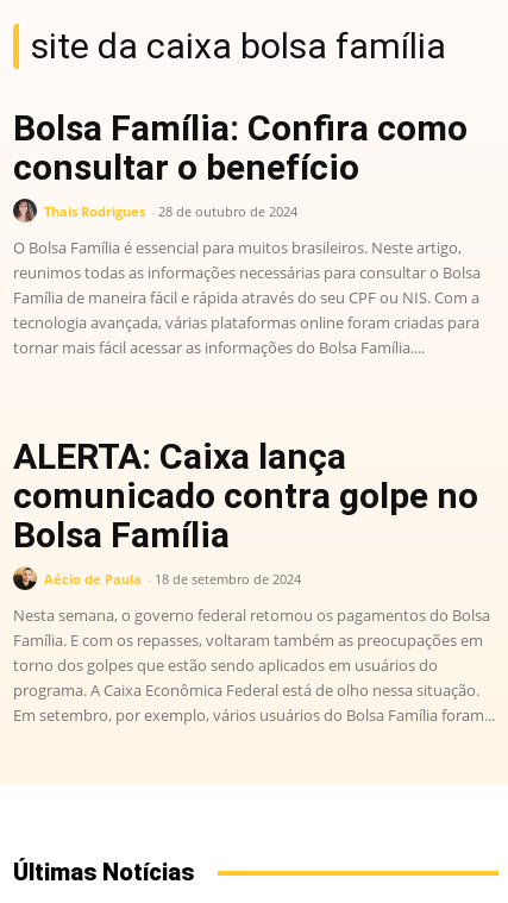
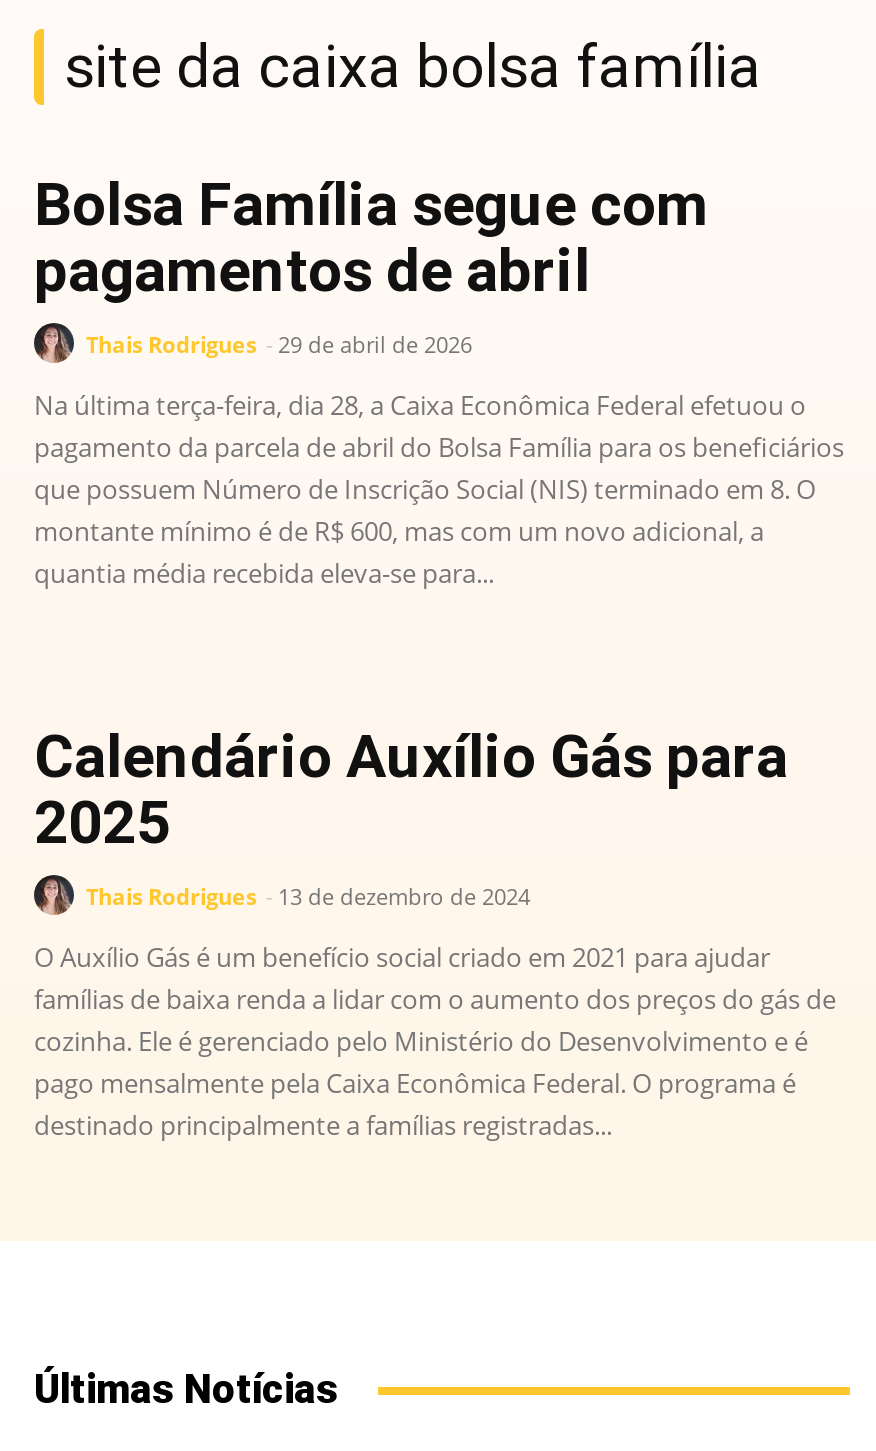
- Bolsa Família: Confira como
- consultar o benefício
- Thais Rodrigues - 28 de outubro de 2024
+ Bolsa Família segue com
+ pagamentos de abril
+ Thais Rodrigues - 29 de abril de 2026

- O Bolsa Família é essencial para muitos brasileiros. Neste artigo,
- reunimos todas as informações necessárias para consultar o Bolsa
- Família de maneira fácil e rápida através do seu CPF ou NIS. Com a
- tecnologia avançada, várias plataformas online foram criadas para
- tornar mais fácil acessar as informações do Bolsa Família....
+ Na última terça-feira, dia 28, a Caixa Econômica Federal efetuou o
+ pagamento da parcela de abril do Bolsa Família para os beneficiários
+ que possuem Número de Inscrição Social (NIS) terminado em 8. O
+ montante mínimo é de R$ 600, mas com um novo adicional, a
+ quantia média recebida eleva-se para...

- ALERTA: Caixa lança
- comunicado contra golpe no
- Bolsa Família
- Aécio de Paula - 18 de setembro de 2024
+ Calendário Auxílio Gás para
+ 2025
+ Thais Rodrigues - 13 de dezembro de 2024

- Nesta semana, o governo federal retomou os pagamentos do Bolsa
- Família. E com os repasses, voltaram também as preocupações em
- torno dos golpes que estão sendo aplicados em usuários do
- programa. A Caixa Econômica Federal está de olho nessa situação.
- Em setembro, por exemplo, vários usuários do Bolsa Família foram...
+ O Auxílio Gás é um benefício social criado em 2021 para ajudar
+ famílias de baixa renda a lidar com o aumento dos preços do gás de
+ cozinha. Ele é gerenciado pelo Ministério do Desenvolvimento e é
+ pago mensalmente pela Caixa Econômica Federal. O programa é
+ destinado principalmente a famílias registradas...
